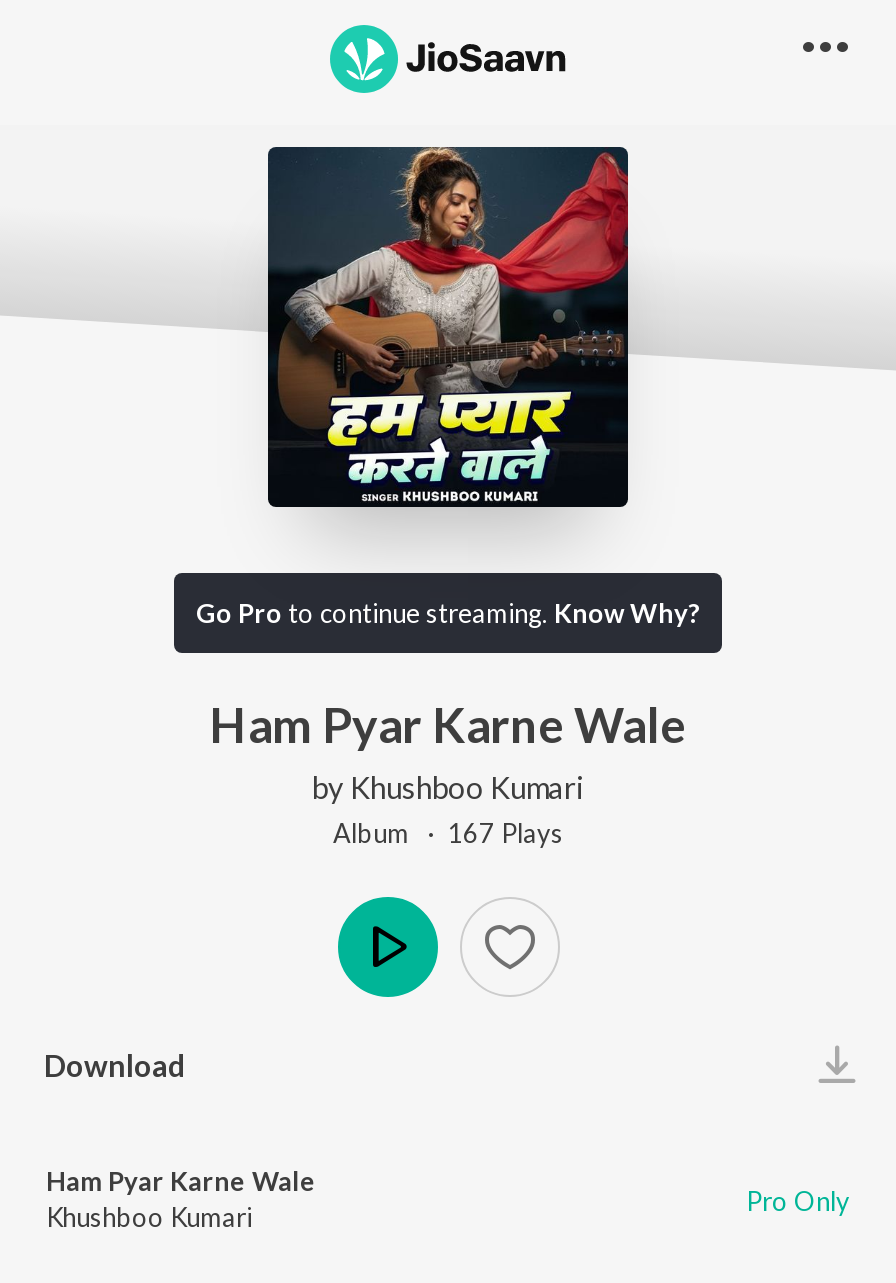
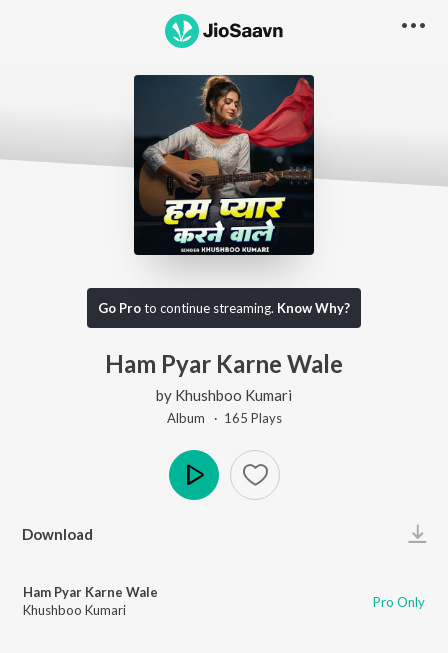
- Album · 167 Plays
+ Album · 165 Plays
